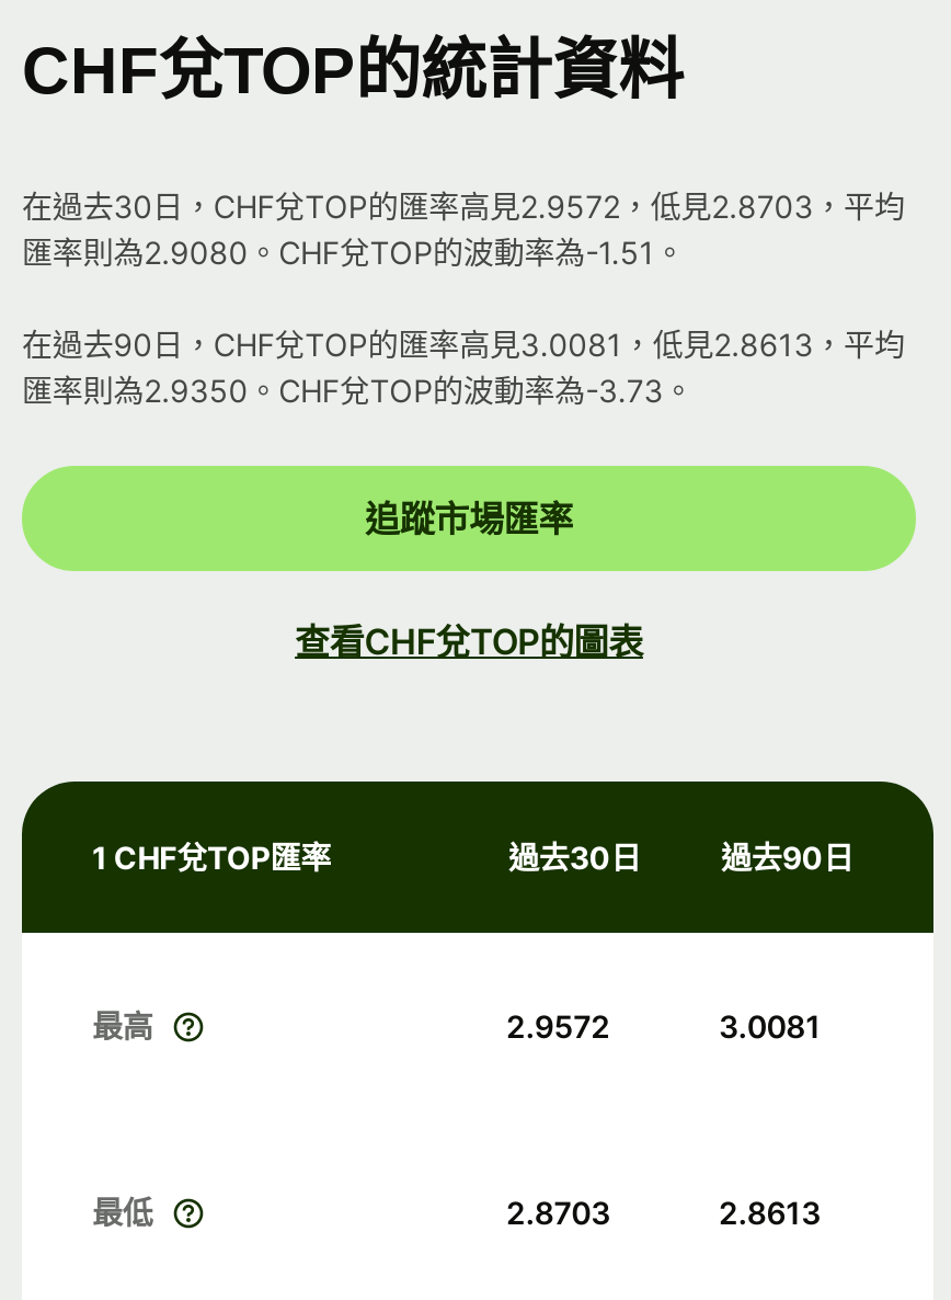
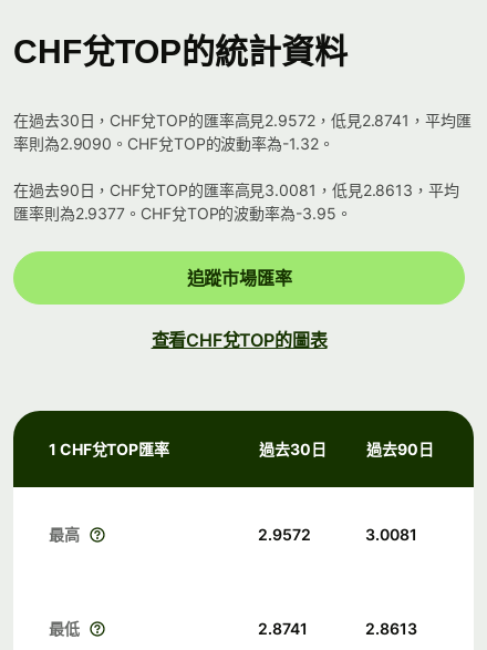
- 在過去30日，CHF兌TOP的匯率高見2.9572，低見2.8703，平均
- 匯率則為2.9080。CHF兌TOP的波動率為-1.51。
+ 在過去30日，CHF兌TOP的匯率高見2.9572，低見2.8741，平均匯
+ 率則為2.9090。CHF兌TOP的波動率為-1.32。

- 匯率則為2.9350。CHF兌TOP的波動率為-3.73。
+ 匯率則為2.9377。CHF兌TOP的波動率為-3.95。

- 2.8703
+ 2.8741
